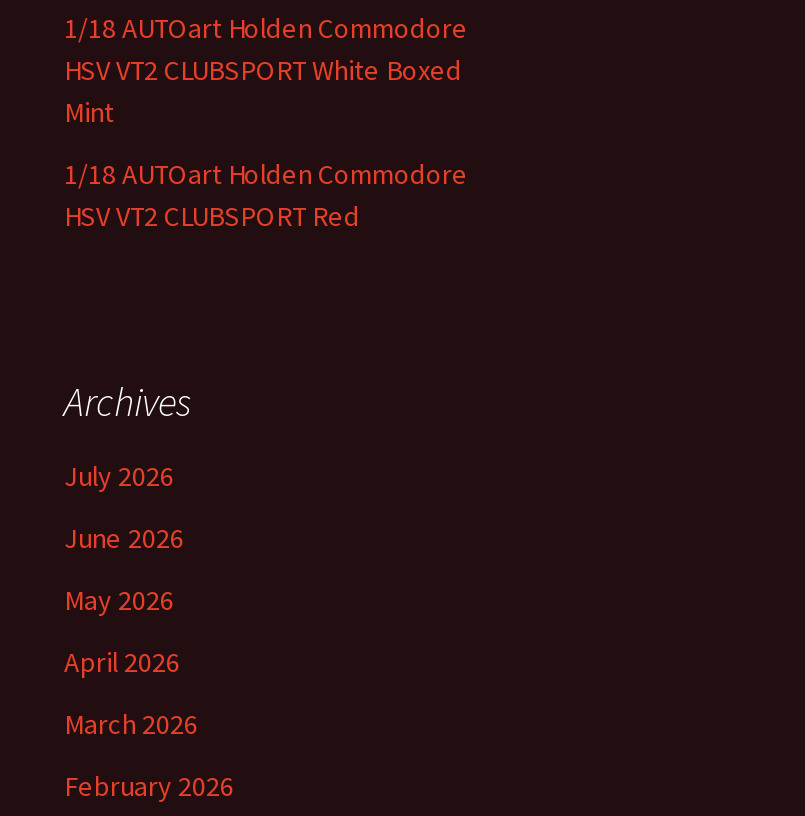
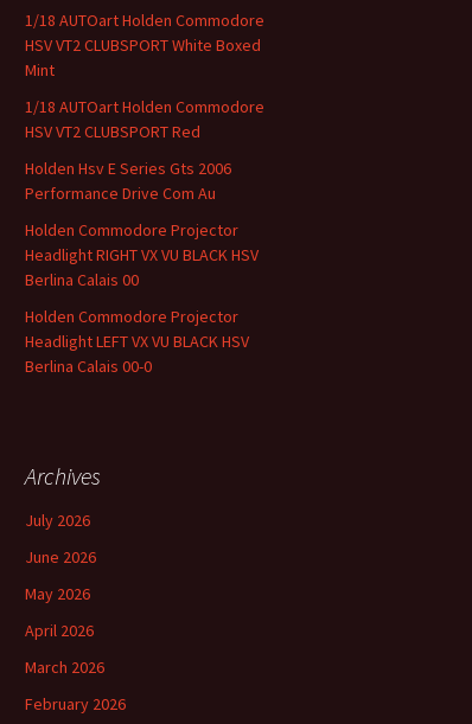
+ Holden Hsv E Series Gts 2006
+ Performance Drive Com Au
+ Holden Commodore Projector
+ Headlight RIGHT VX VU BLACK HSV
+ Berlina Calais 00
+ Holden Commodore Projector
+ Headlight LEFT VX VU BLACK HSV
+ Berlina Calais 00-0
